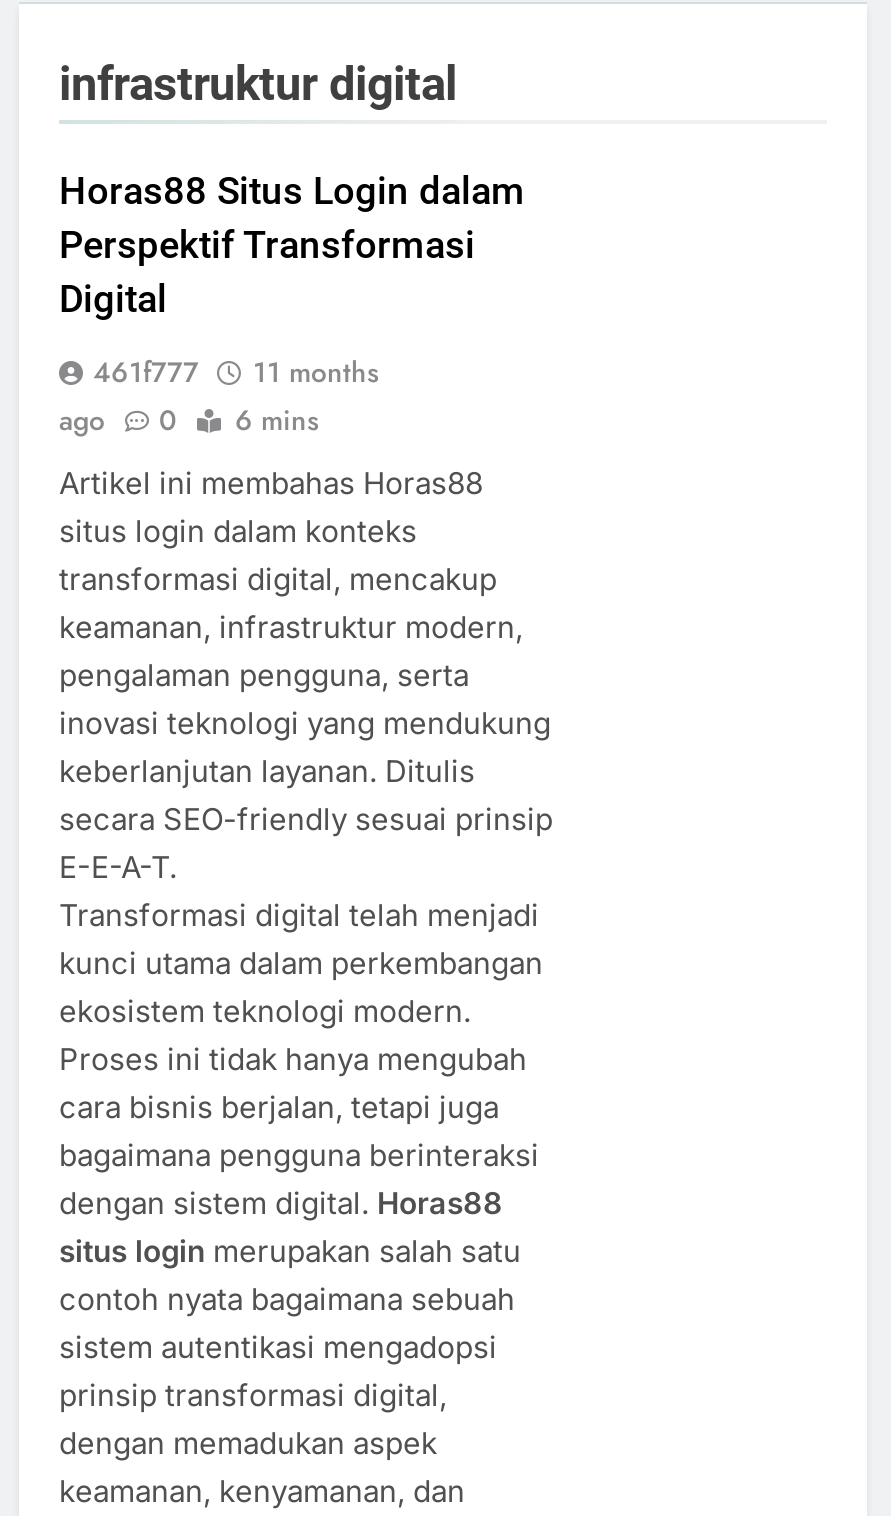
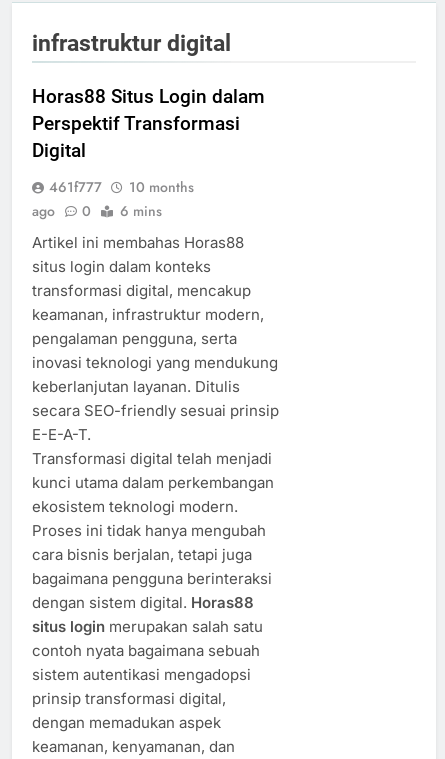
- 461f777 11 months
+ 461f777 10 months
